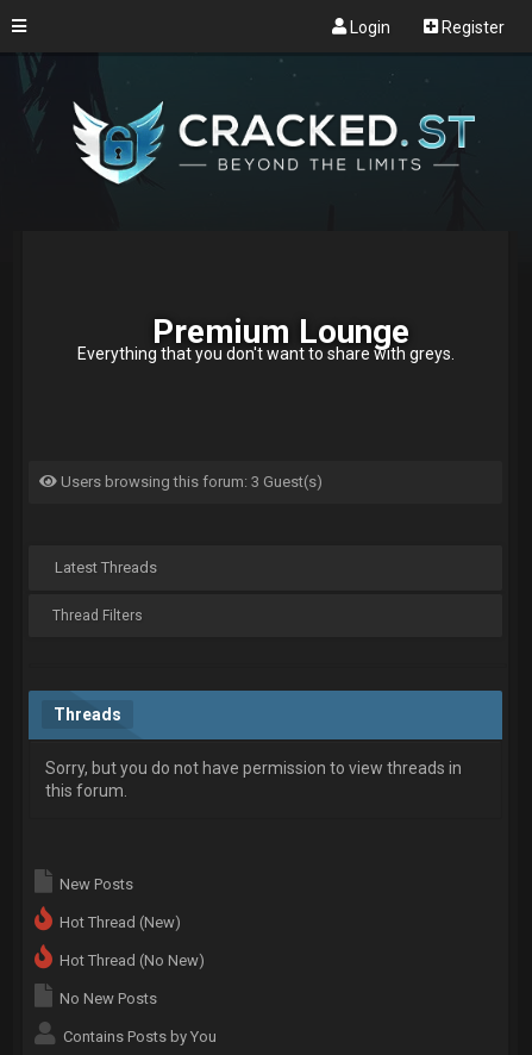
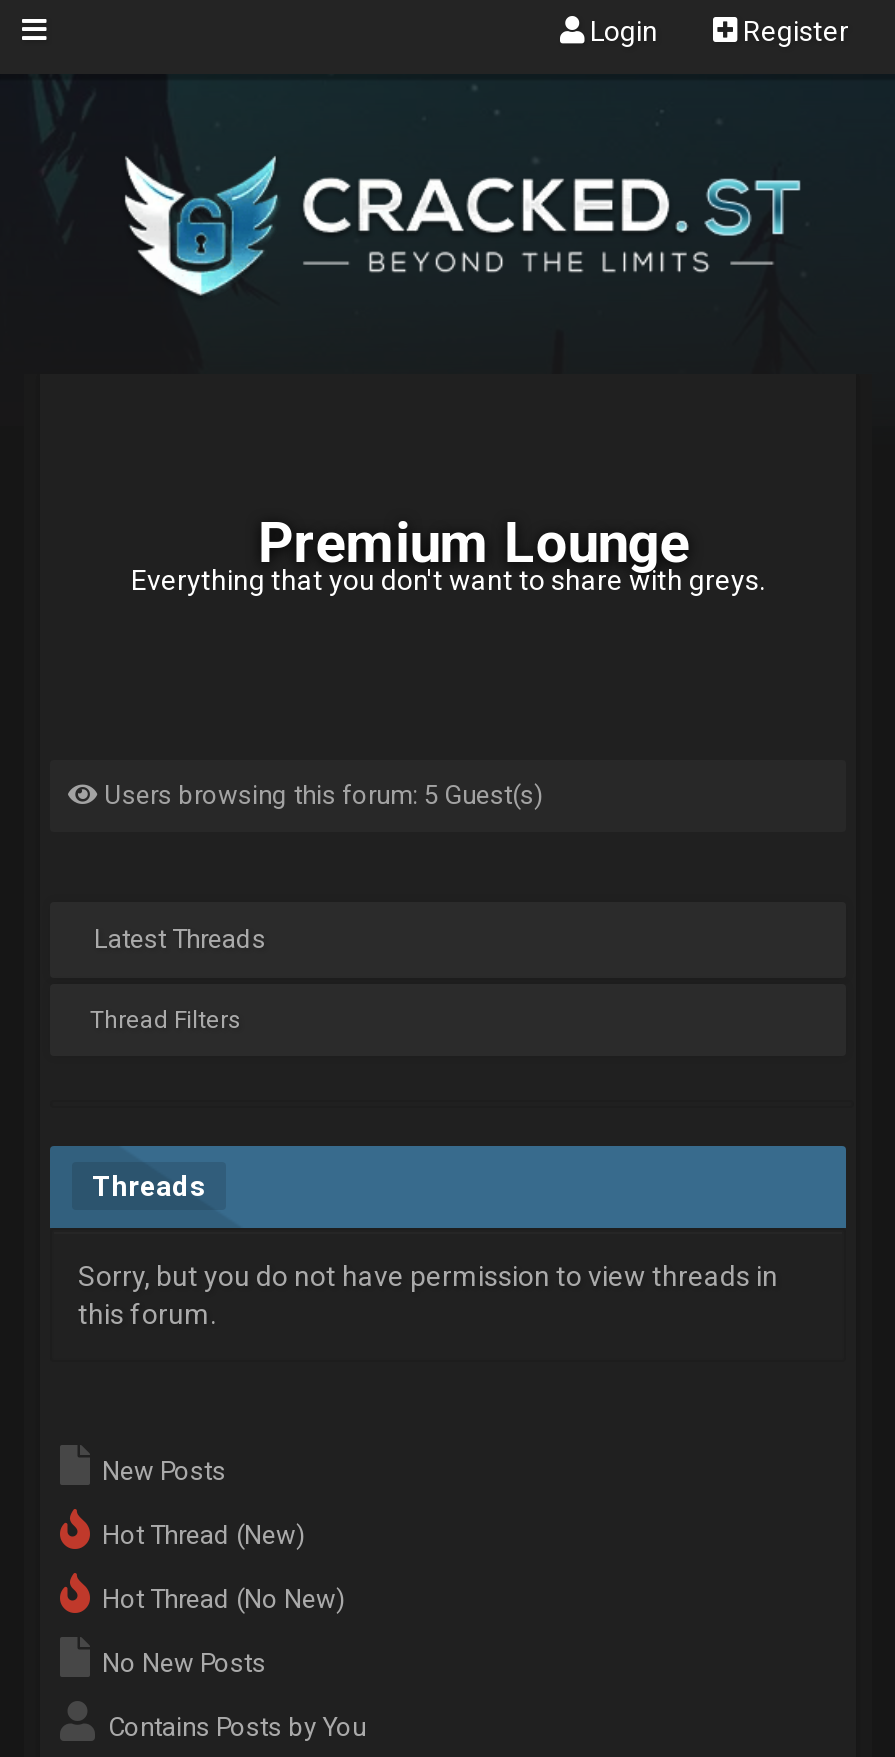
- Users browsing this forum: 3 Guest(s)
+ Users browsing this forum: 5 Guest(s)
